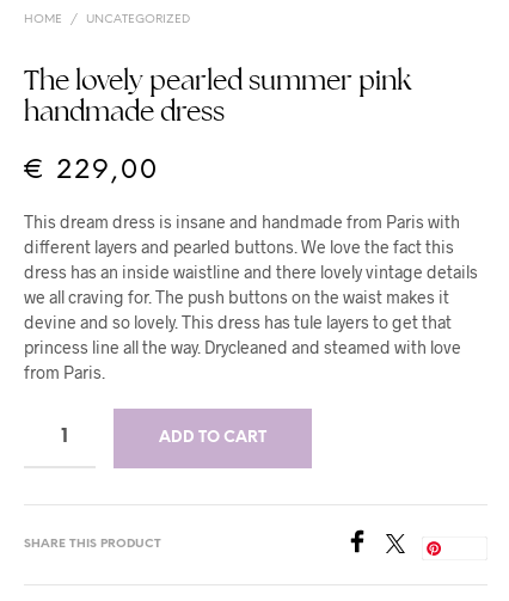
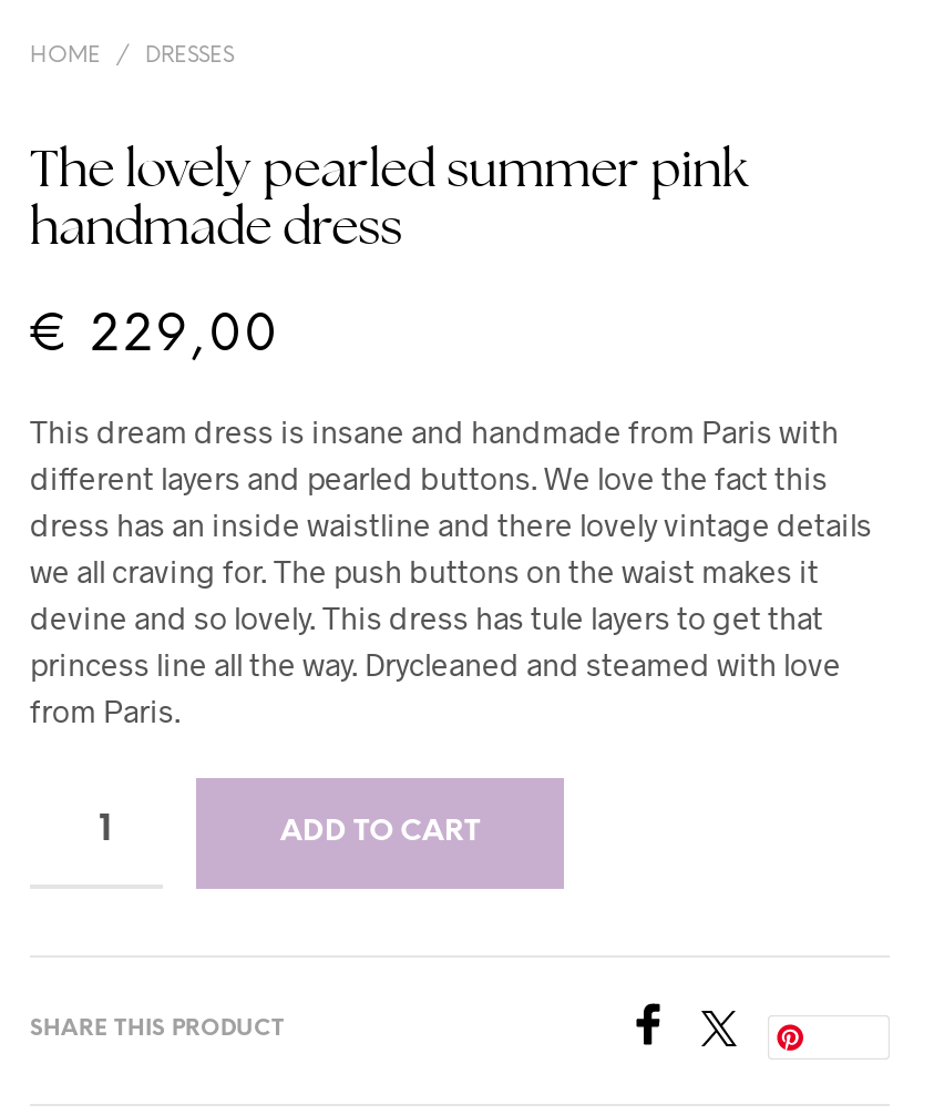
- UNCATEGORIZED
+ DRESSES
